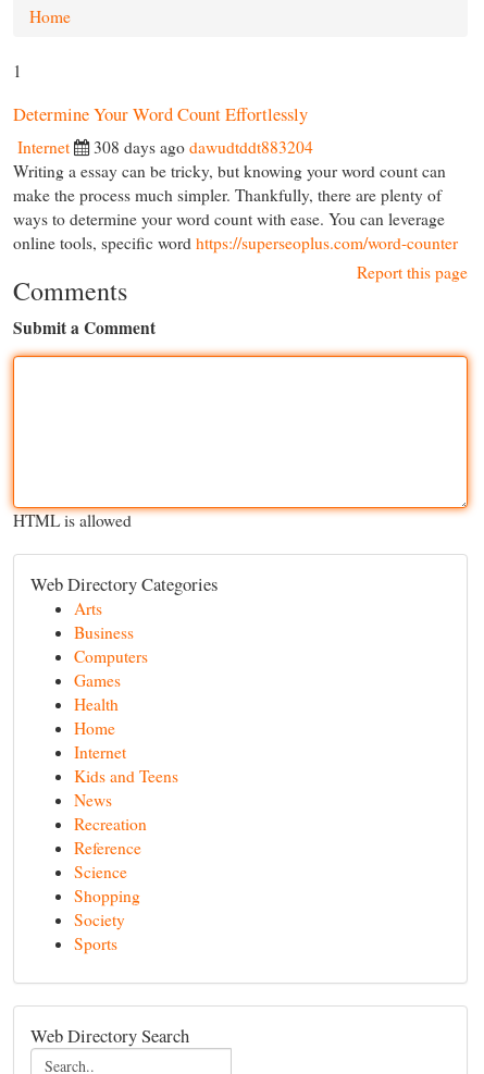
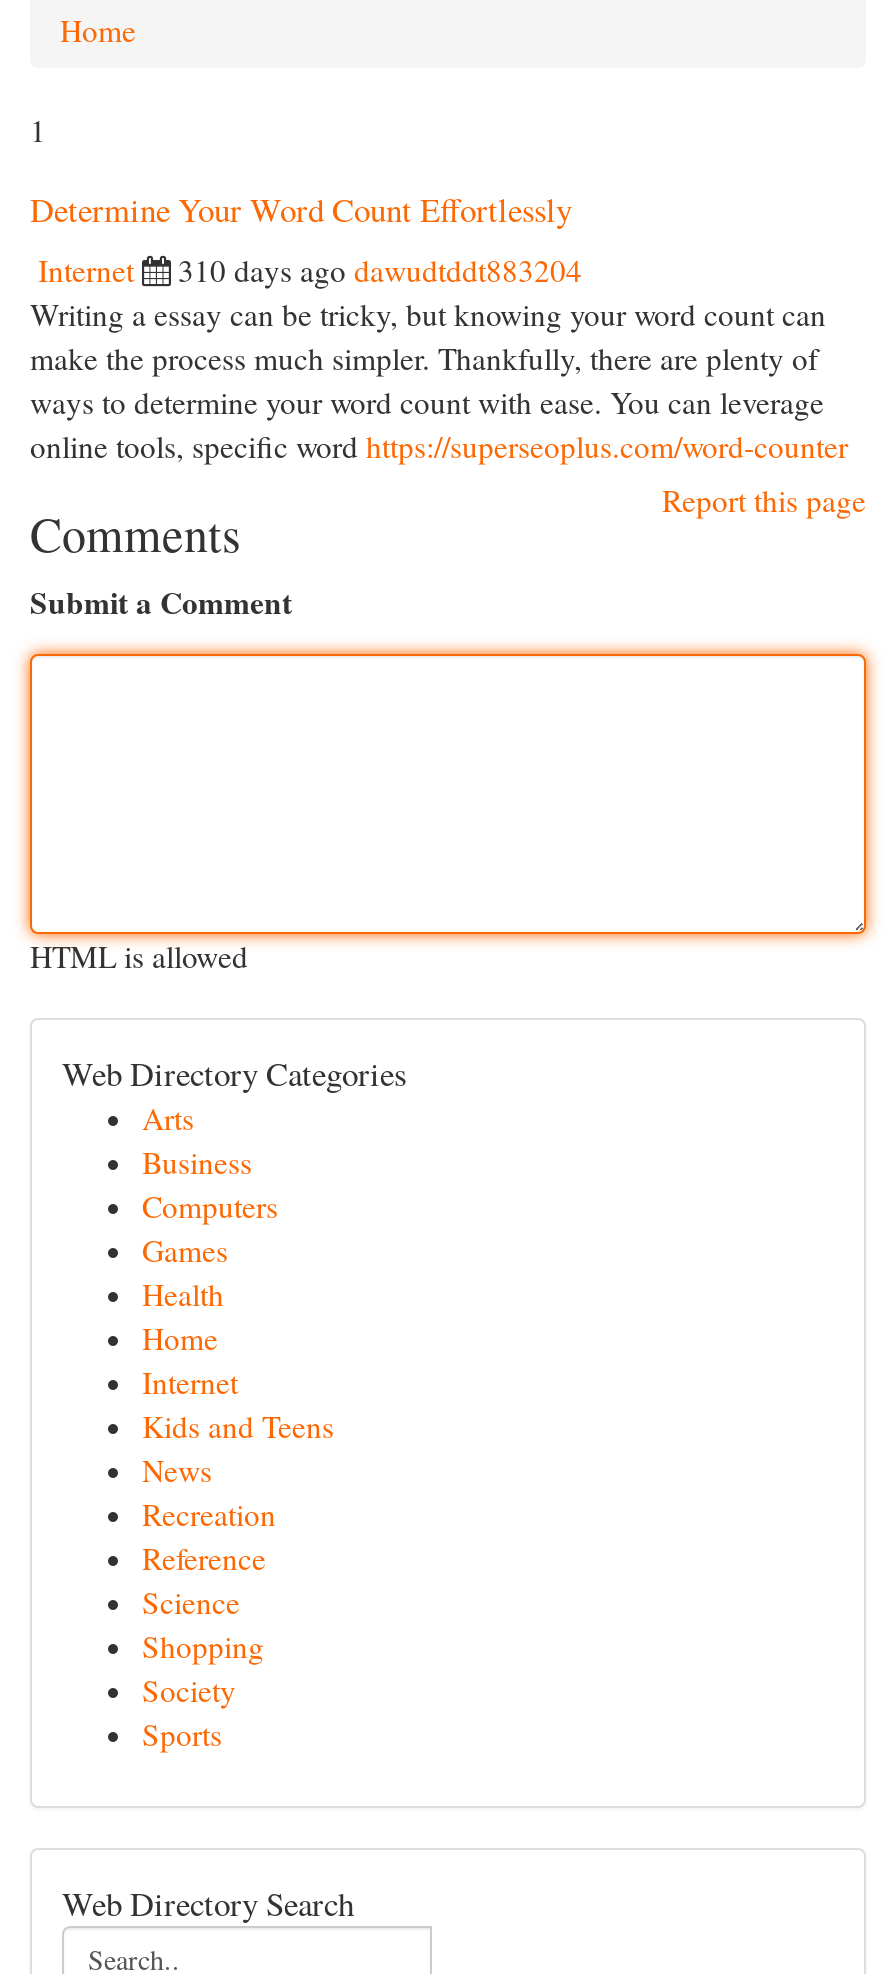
- 308 days ago dawudtddt883204
+ 310 days ago dawudtddt883204
